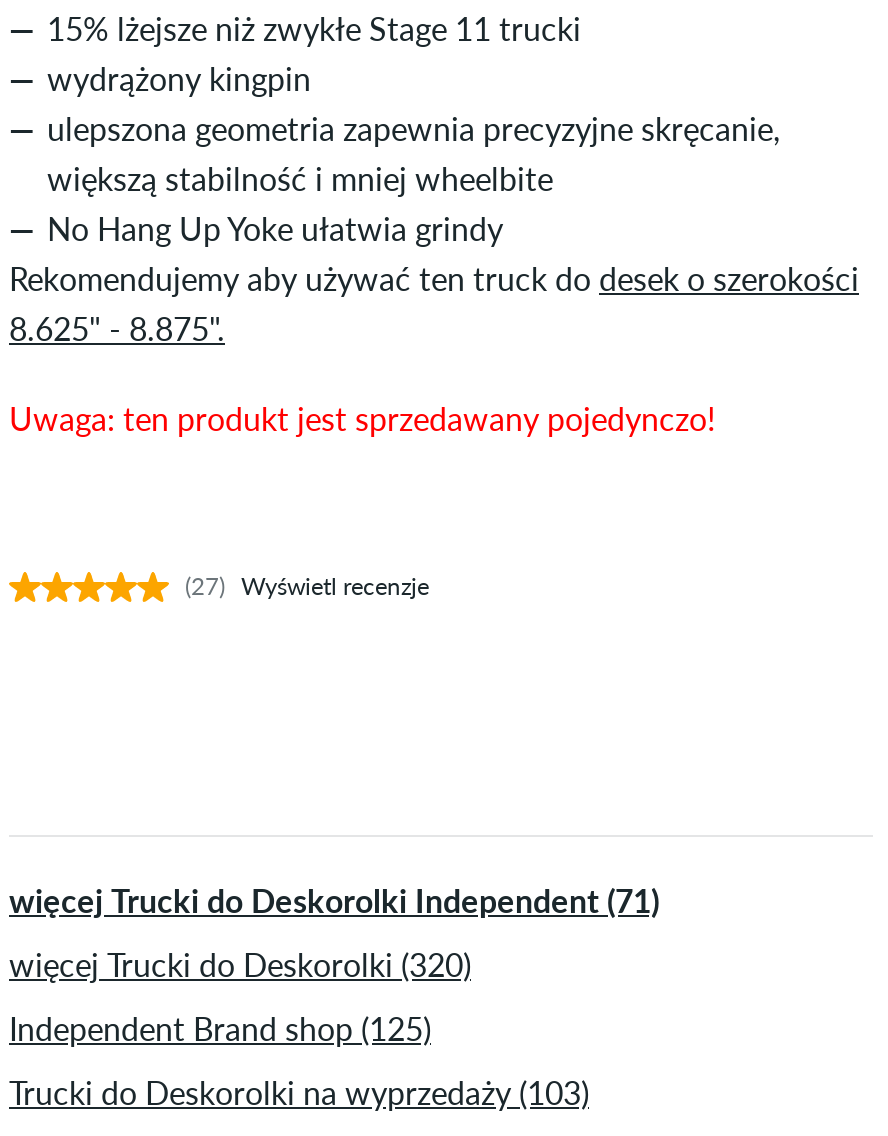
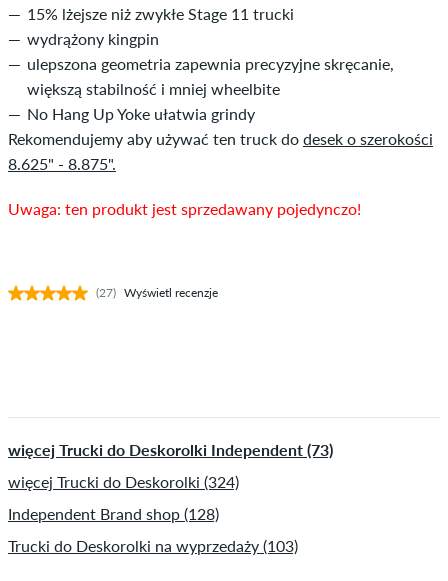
- więcej Trucki do Deskorolki Independent (71)
+ więcej Trucki do Deskorolki Independent (73)

- więcej Trucki do Deskorolki (320)
+ więcej Trucki do Deskorolki (324)

- Independent Brand shop (125)
+ Independent Brand shop (128)
